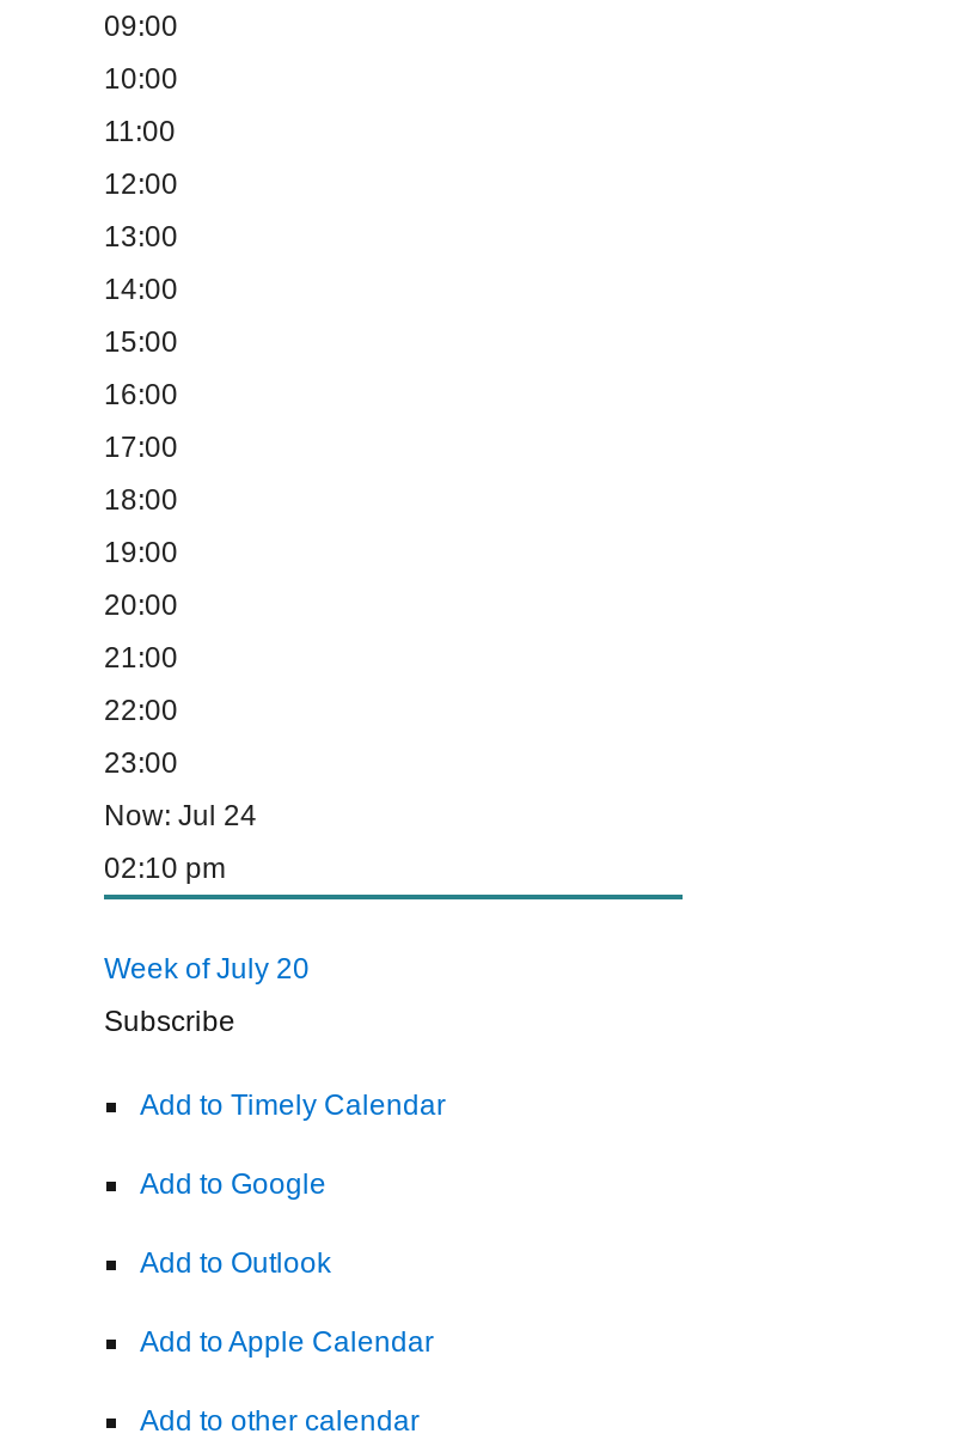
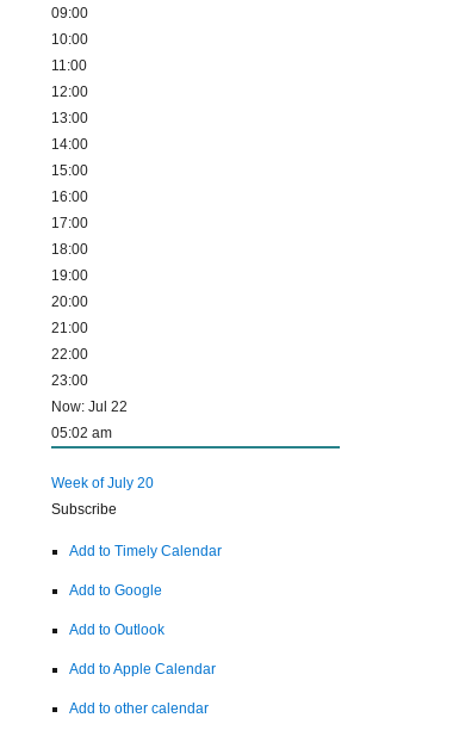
- Now: Jul 24
+ Now: Jul 22

- 02:10 pm
+ 05:02 am
